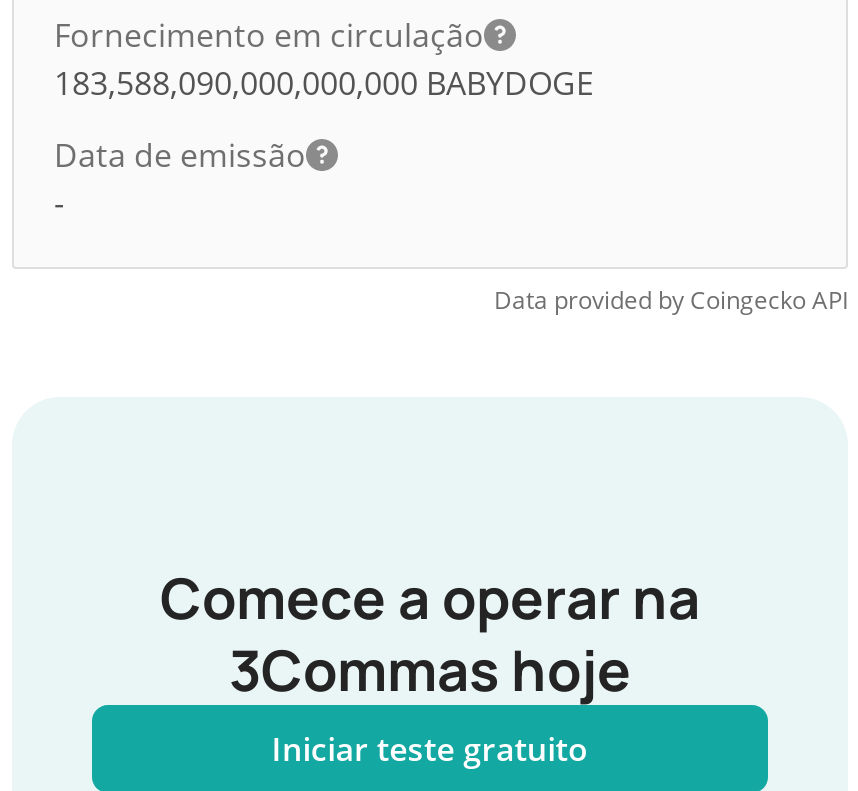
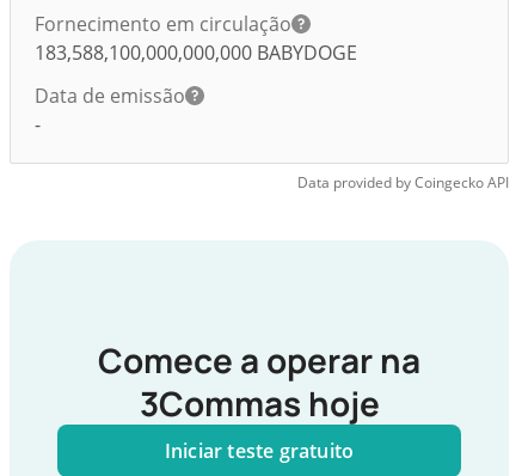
- 183,588,090,000,000,000 BABYDOGE
+ 183,588,100,000,000,000 BABYDOGE
